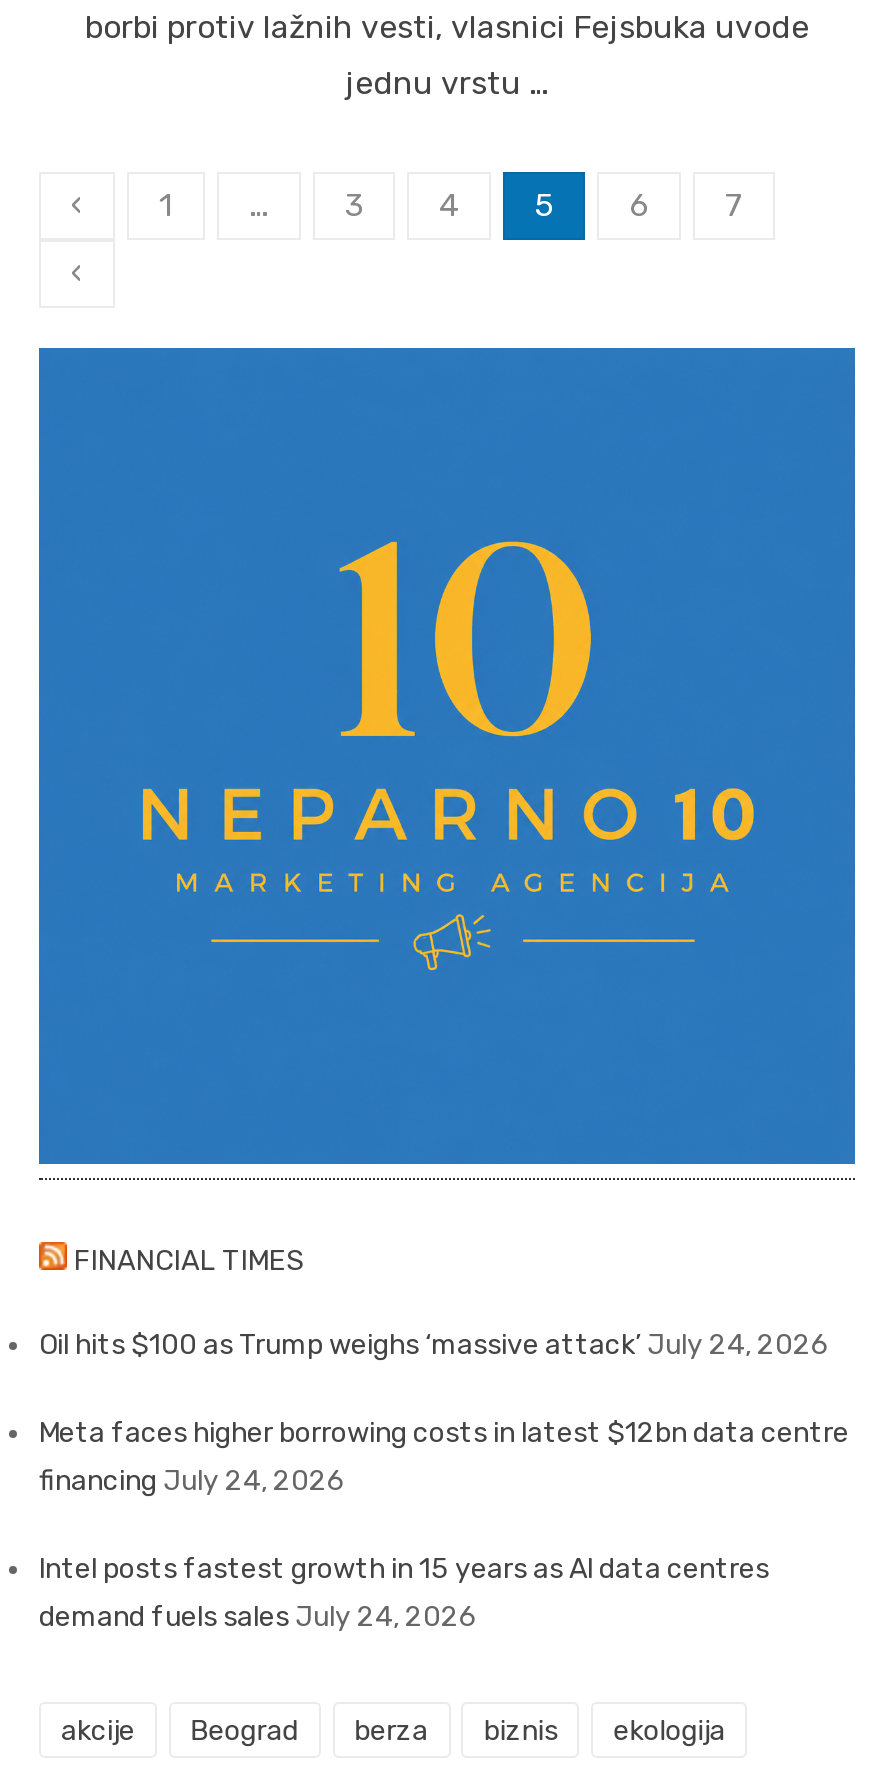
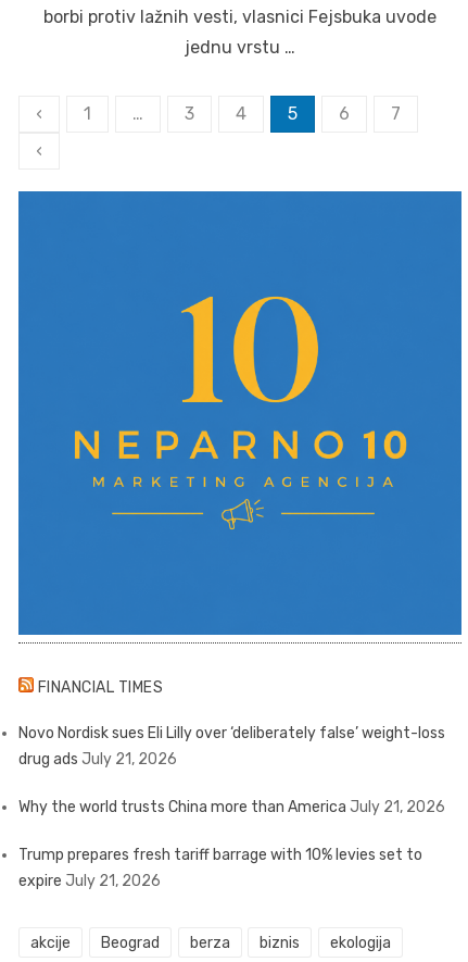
- Oil hits $100 as Trump weighs ‘massive attack’ July 24, 2026
+ Novo Nordisk sues Eli Lilly over ‘deliberately false’ weight-loss
+ drug ads July 21, 2026

- Meta faces higher borrowing costs in latest $12bn data centre
- financing July 24, 2026
+ Why the world trusts China more than America July 21, 2026

- Intel posts fastest growth in 15 years as AI data centres
- demand fuels sales July 24, 2026
+ Trump prepares fresh tariff barrage with 10% levies set to
+ expire July 21, 2026
